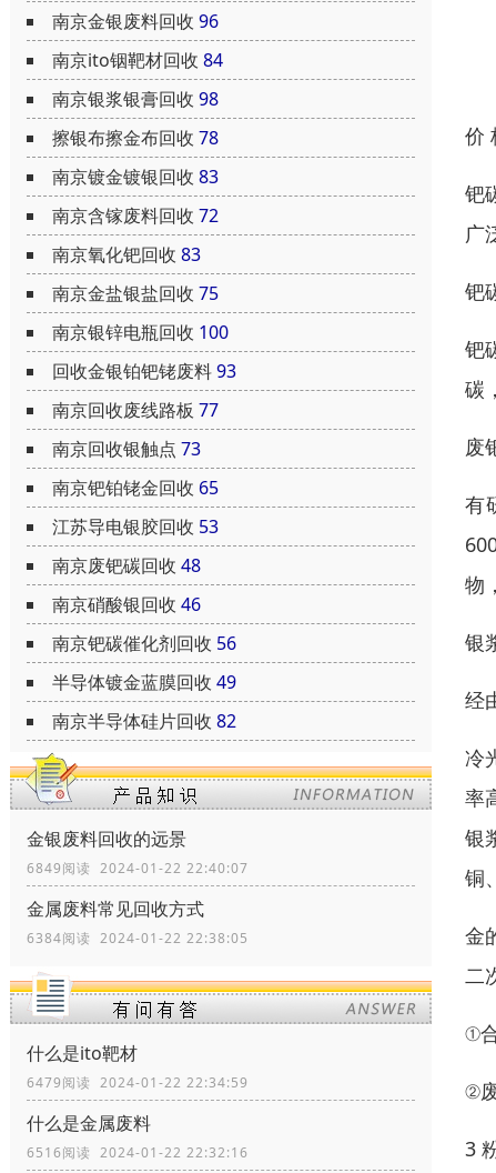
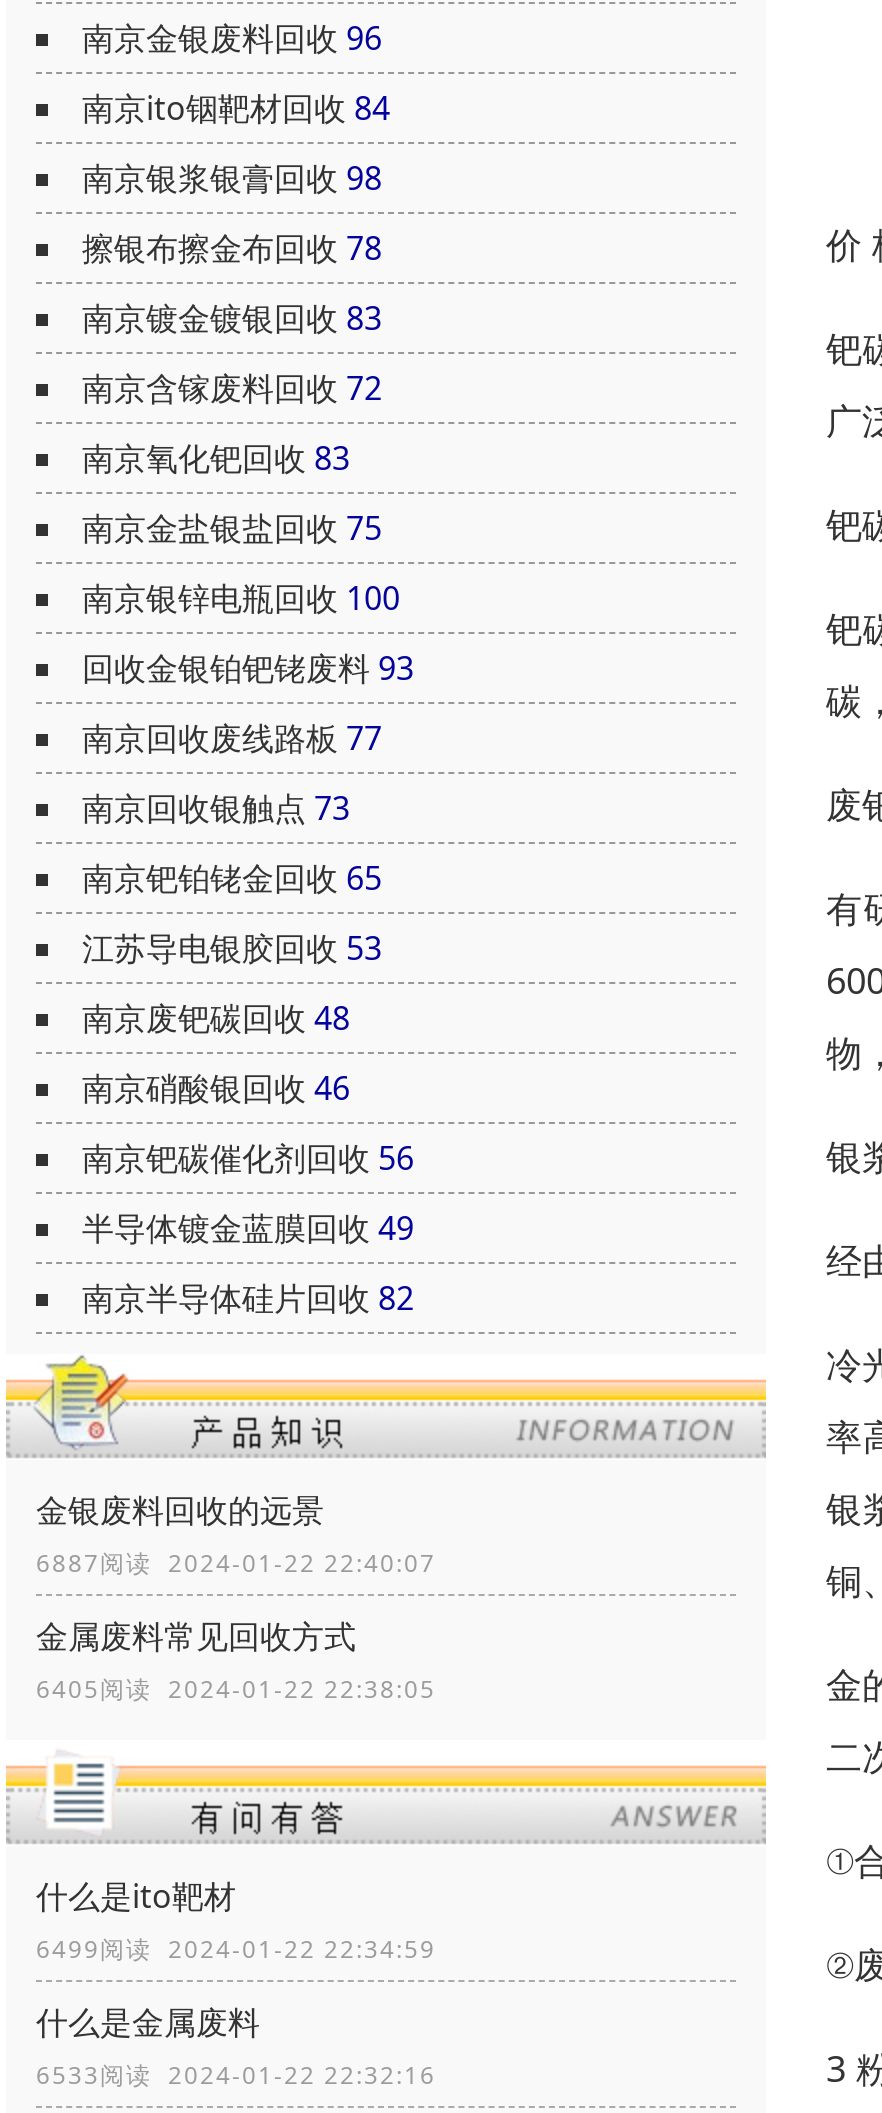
- 6849阅读 2024-01-22 22:40:07
+ 6887阅读 2024-01-22 22:40:07

- 6384阅读 2024-01-22 22:38:05
+ 6405阅读 2024-01-22 22:38:05

- 6479阅读 2024-01-22 22:34:59
+ 6499阅读 2024-01-22 22:34:59

- 6516阅读 2024-01-22 22:32:16
+ 6533阅读 2024-01-22 22:32:16
